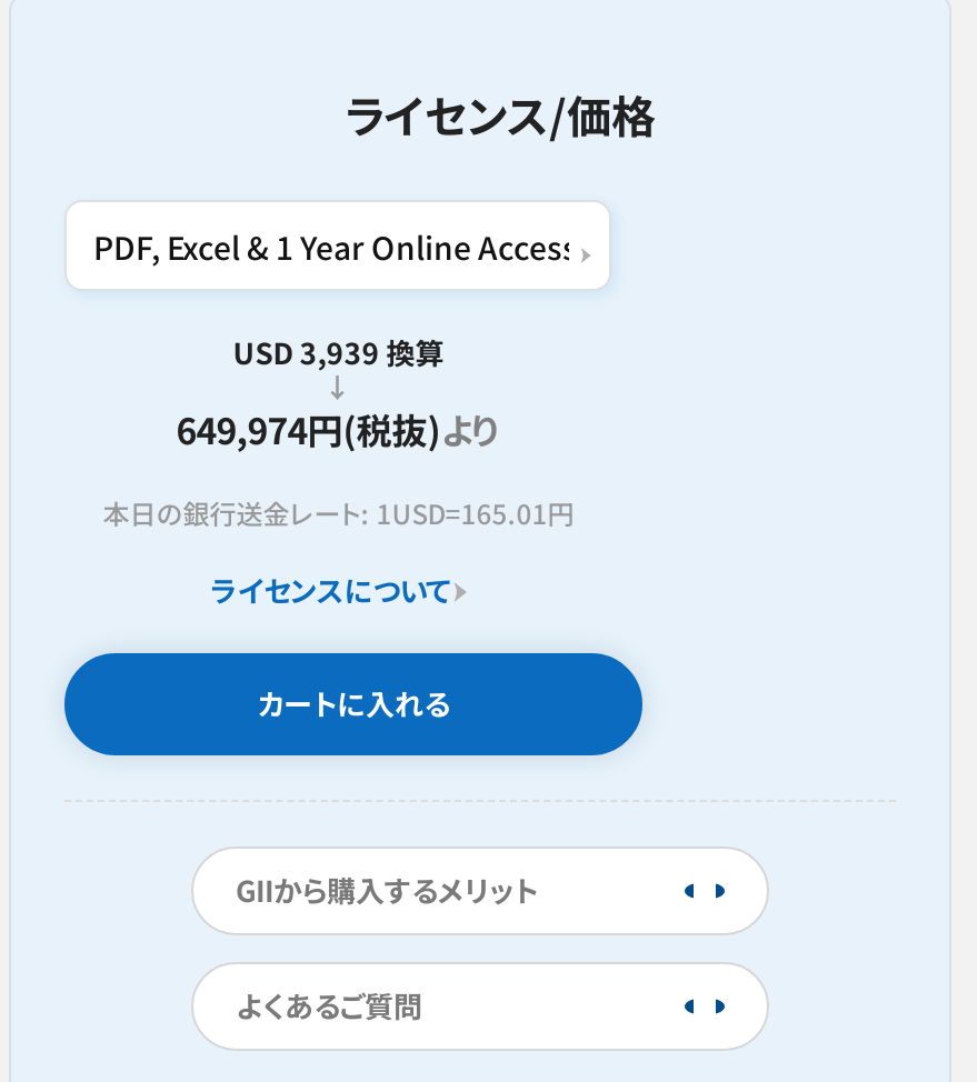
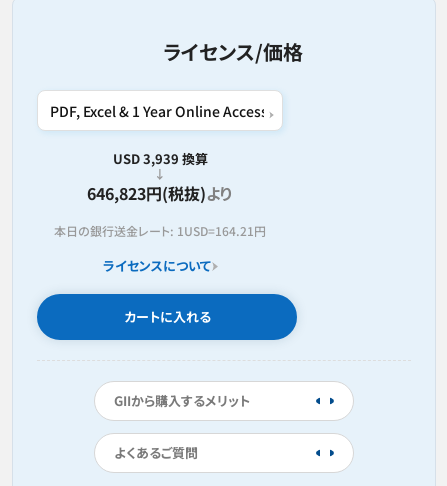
- 649,974円(税抜)より
+ 646,823円(税抜)より

- 本日の銀行送金レート: 1USD=165.01円
+ 本日の銀行送金レート: 1USD=164.21円
